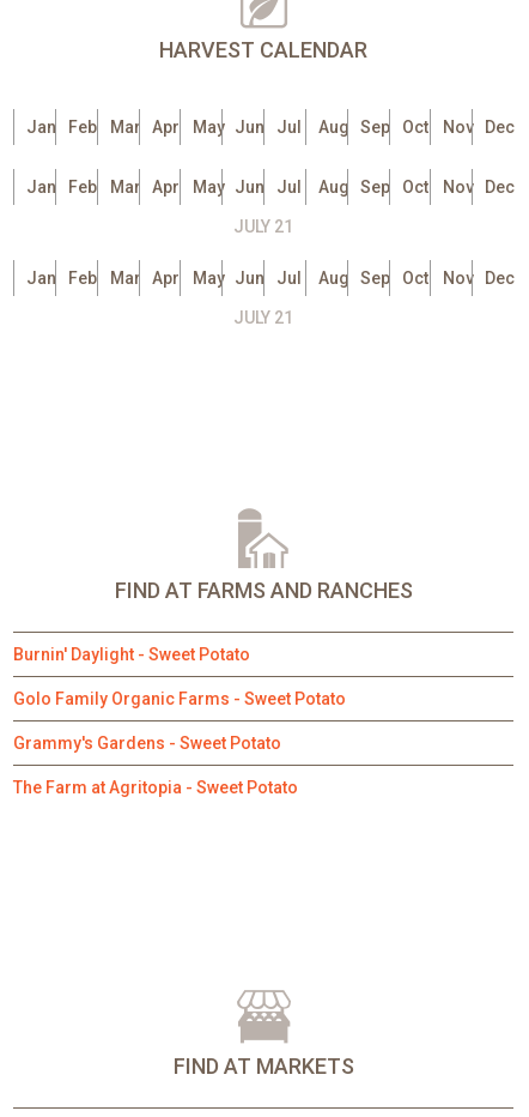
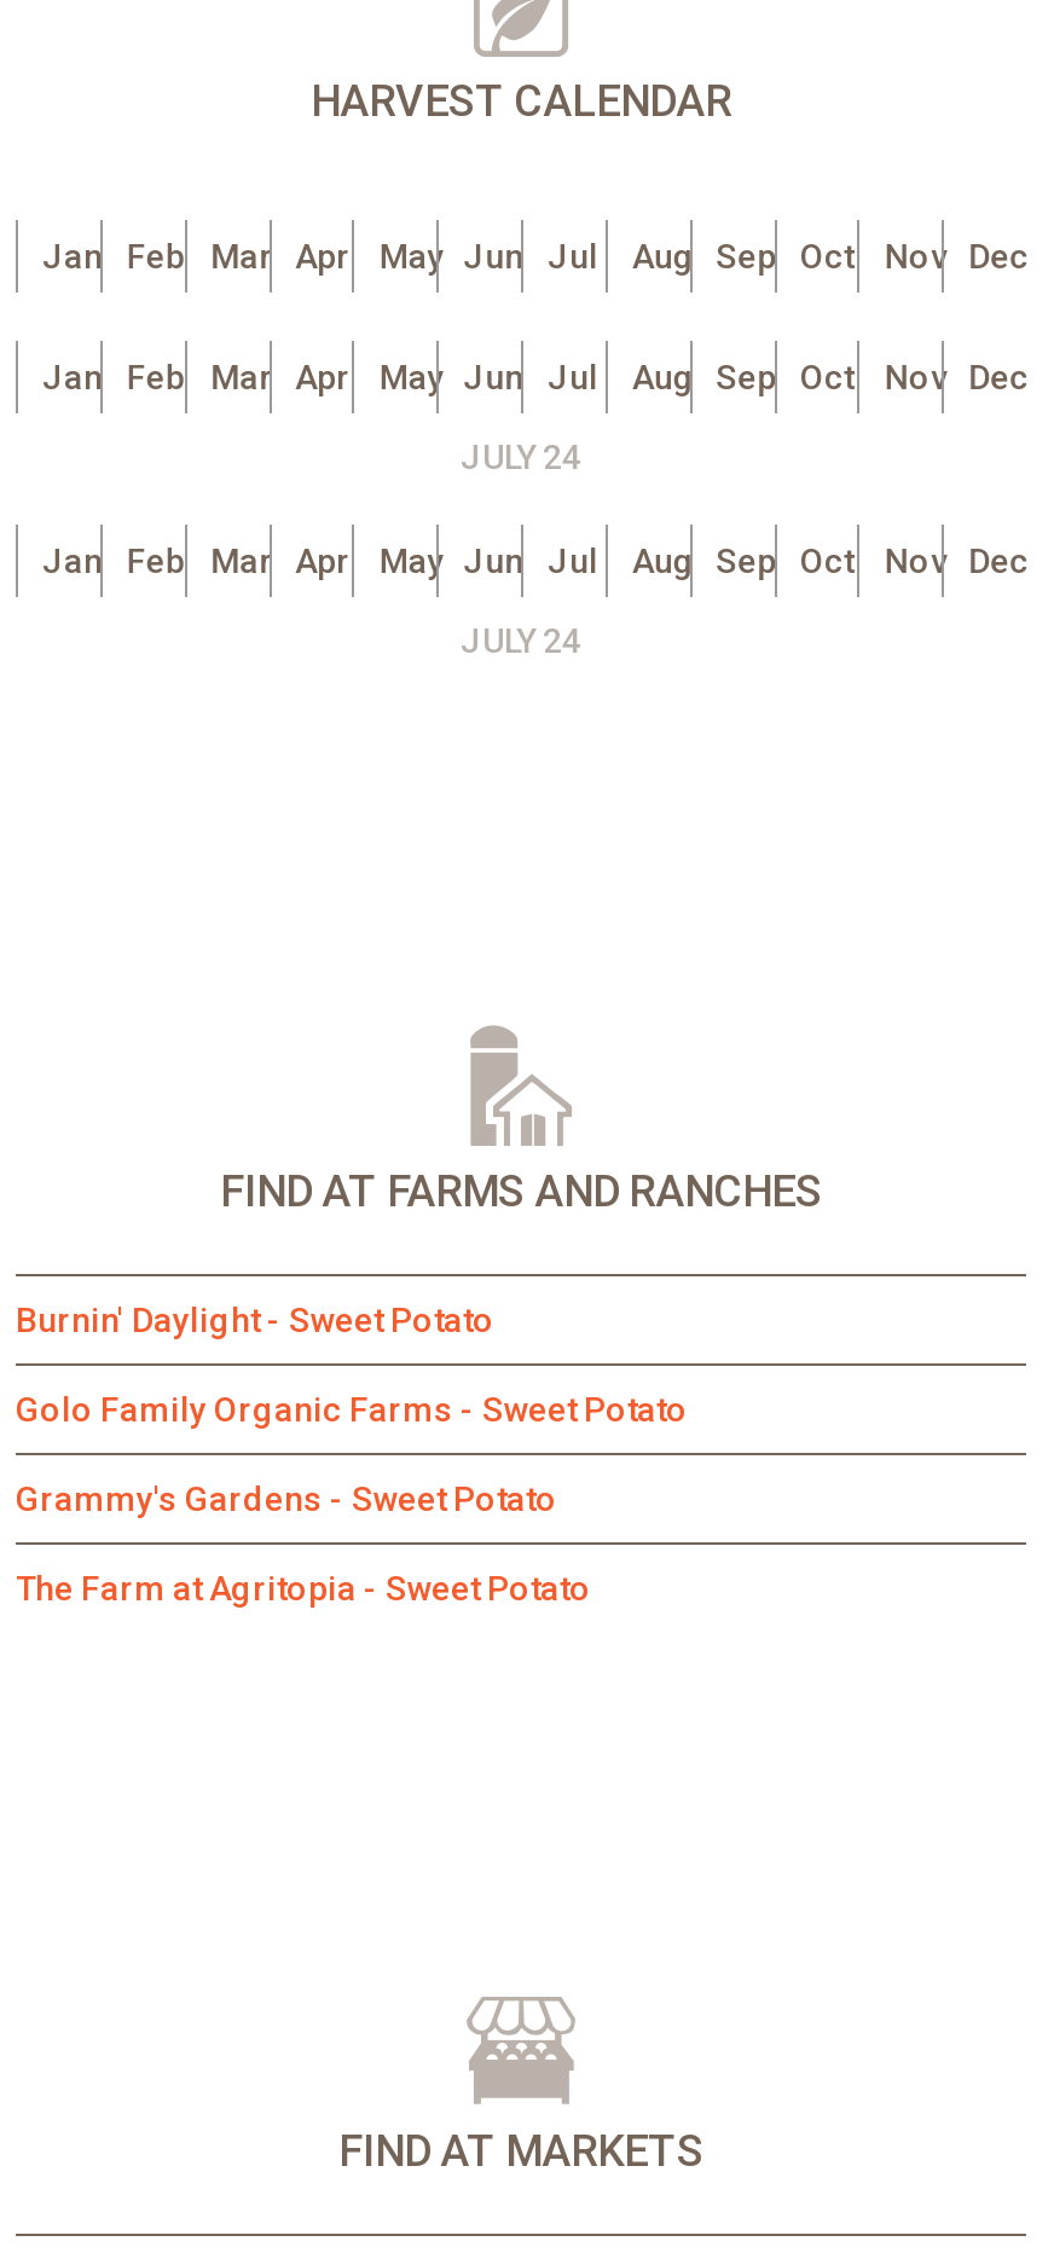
- JULY 21
+ JULY 24

- JULY 21
+ JULY 24
